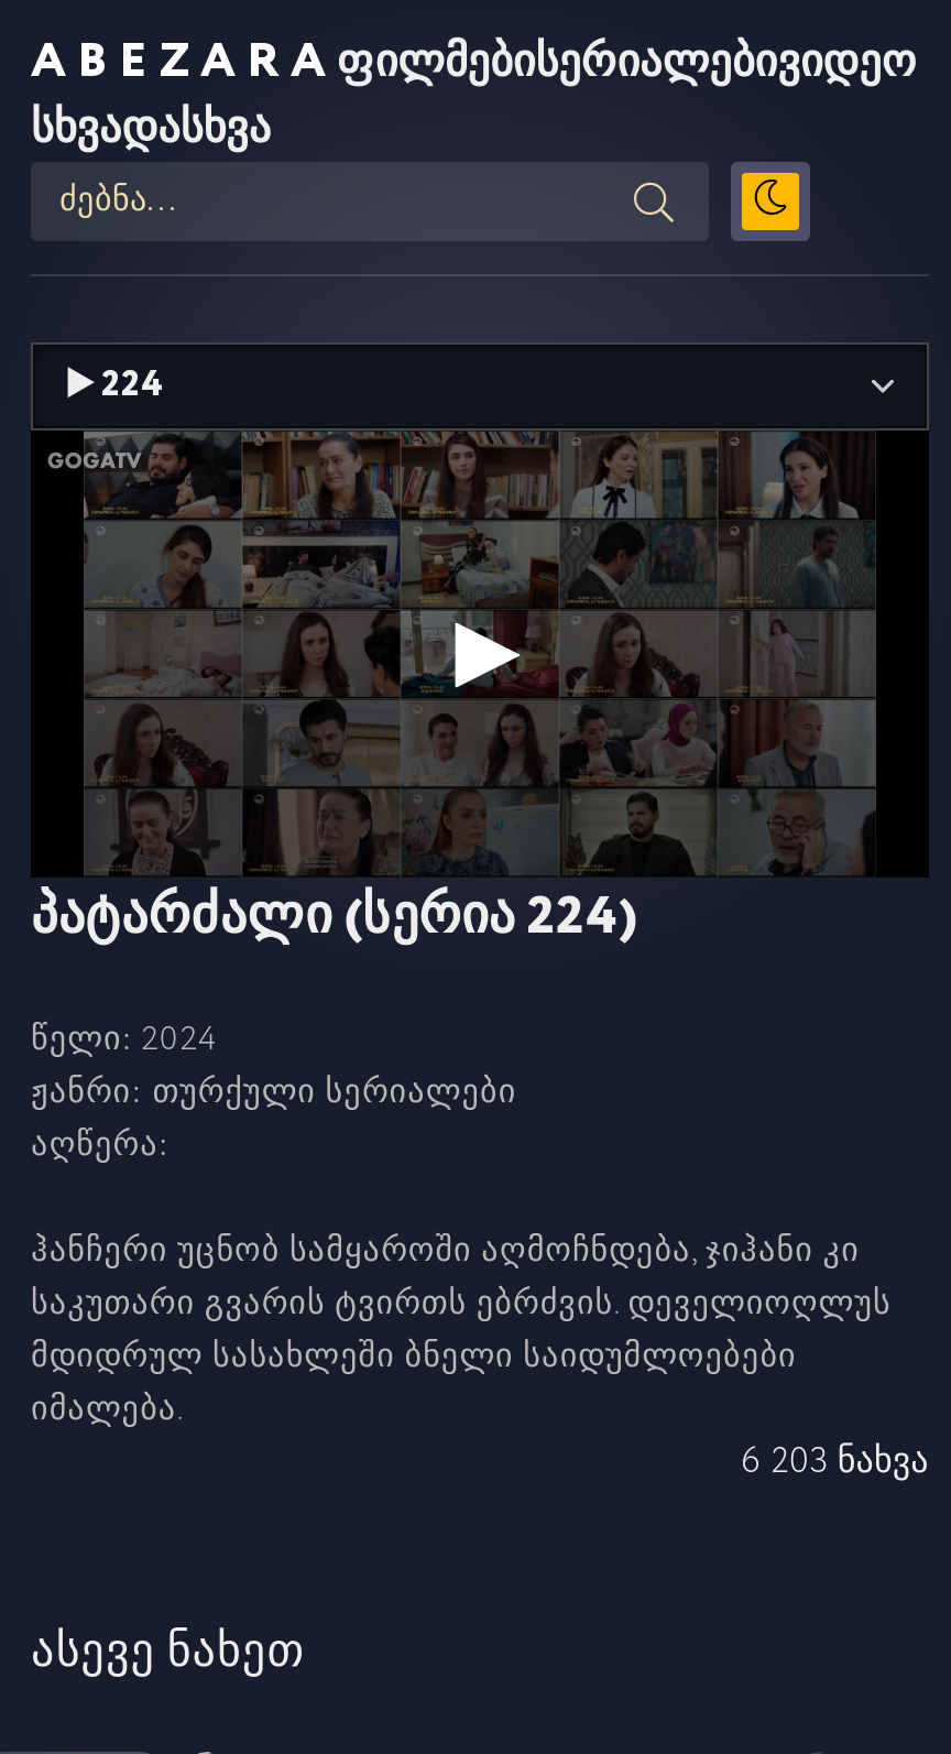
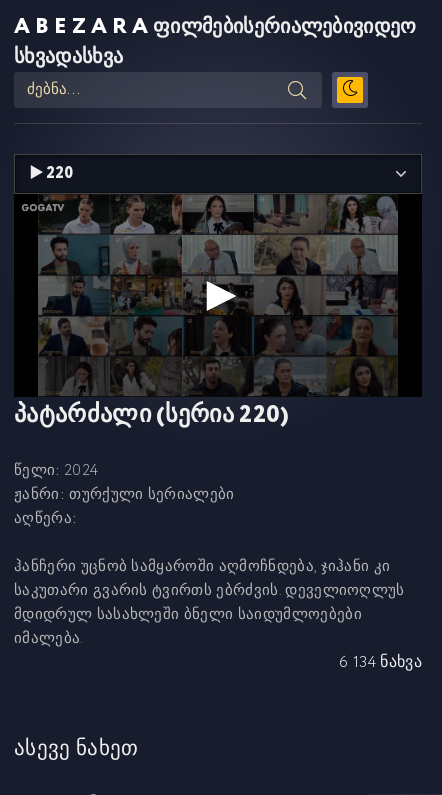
- [image]
- პატარძალი (სერია 224)
+ [image]
+ პატარძალი (სერია 220)

- 6 203 ნახვა
+ 6 134 ნახვა
